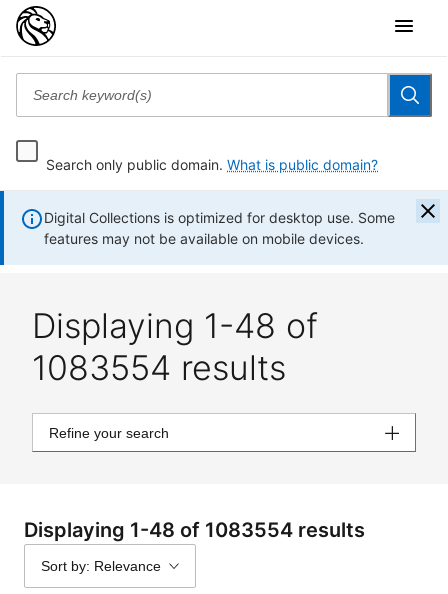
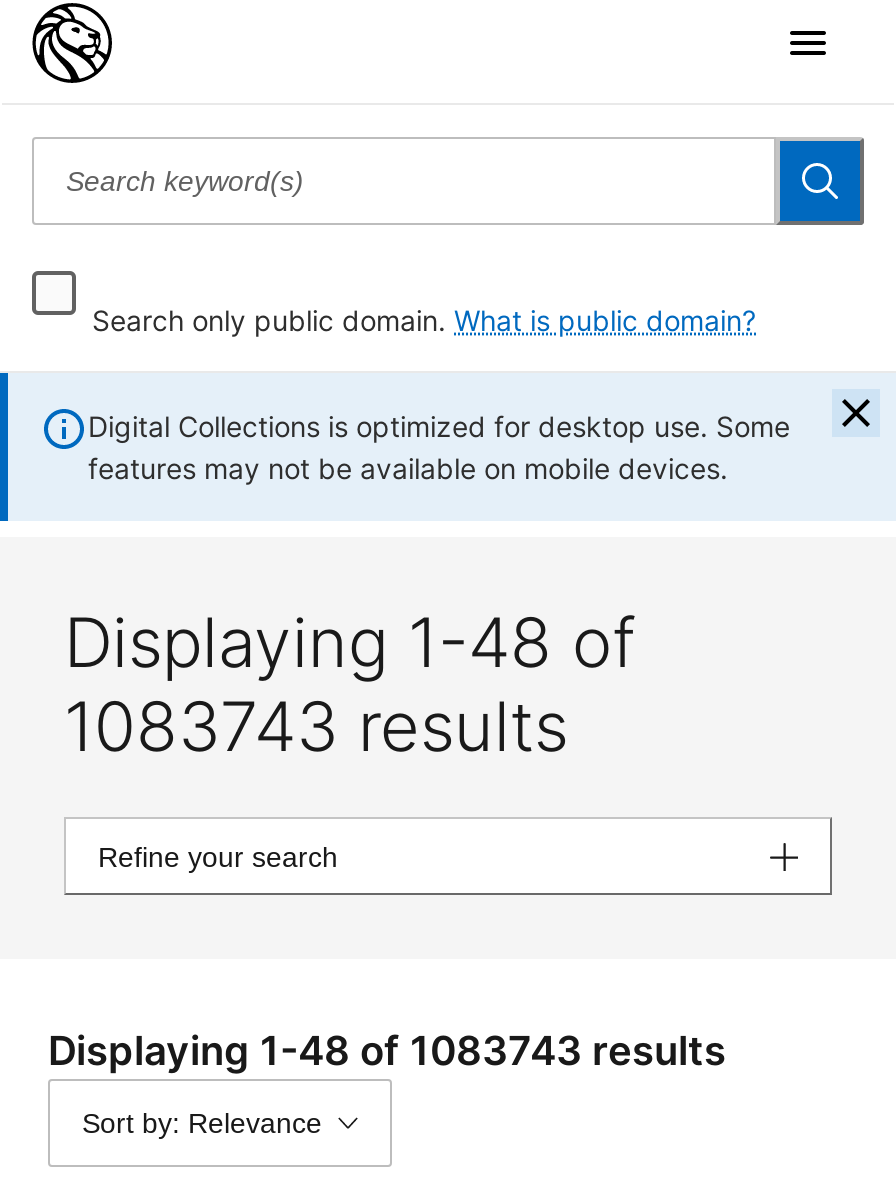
- 1083554 results
+ 1083743 results

- Displaying 1-48 of 1083554 results
+ Displaying 1-48 of 1083743 results
